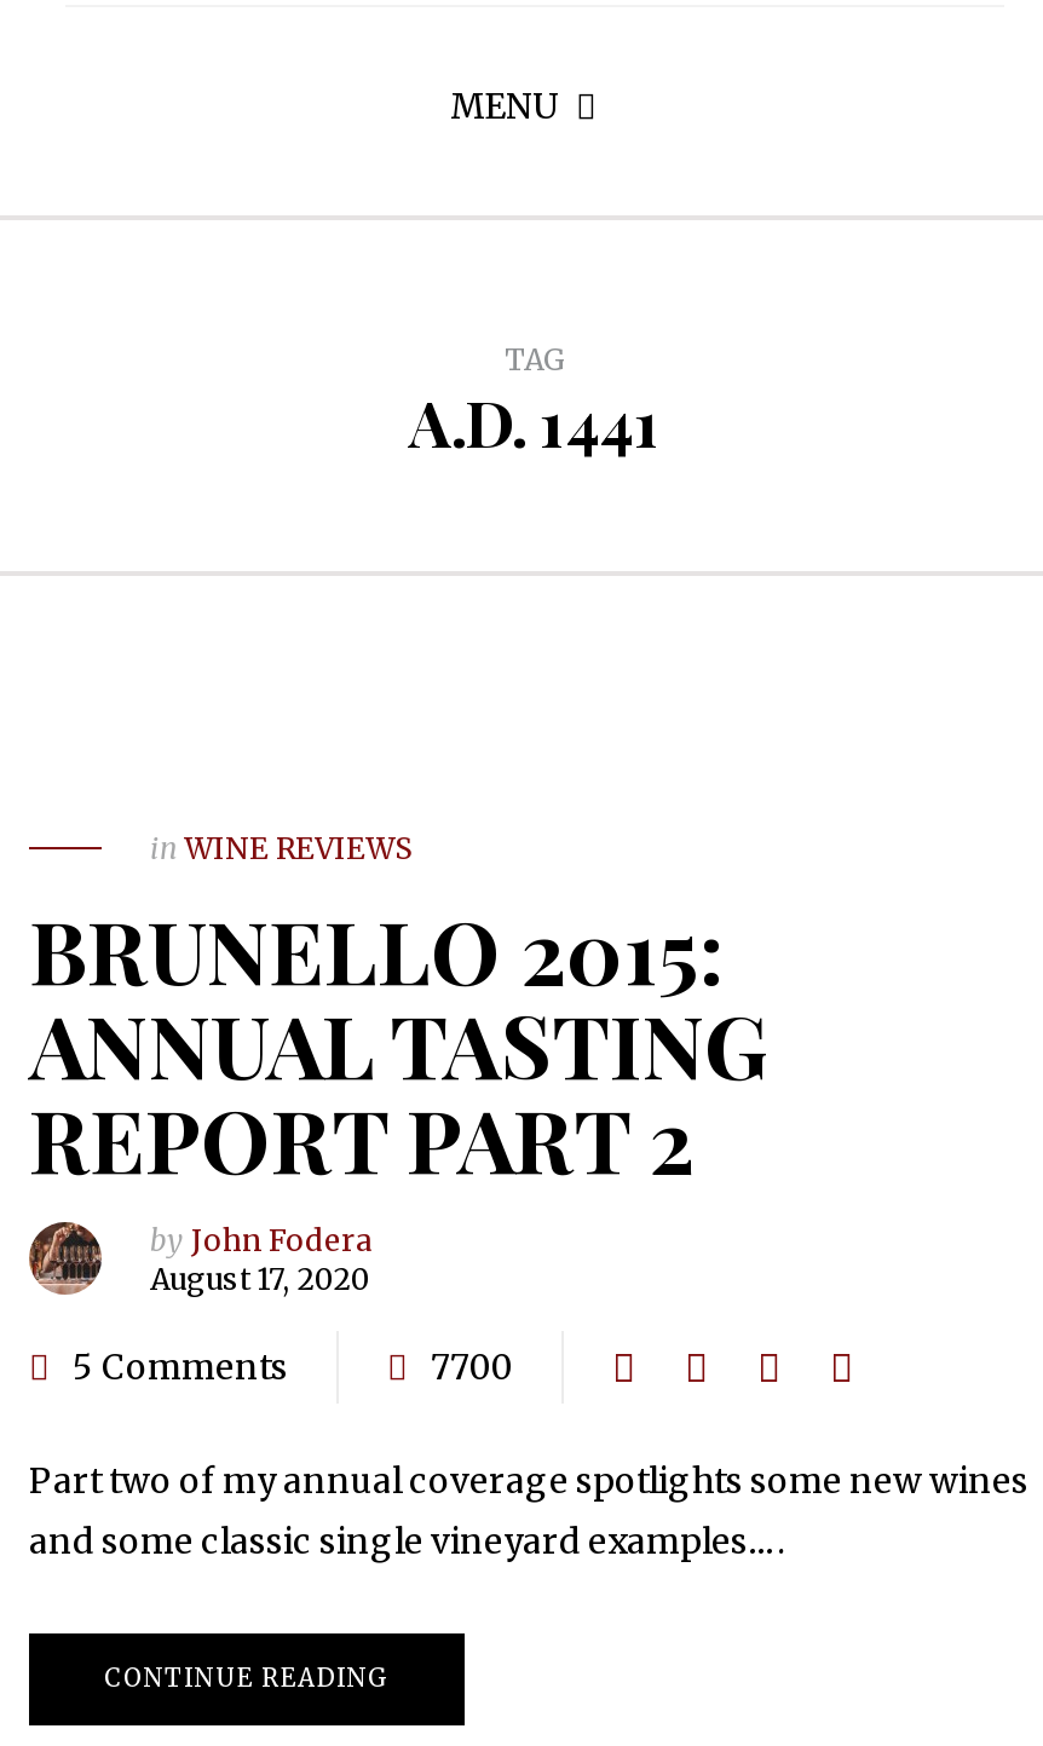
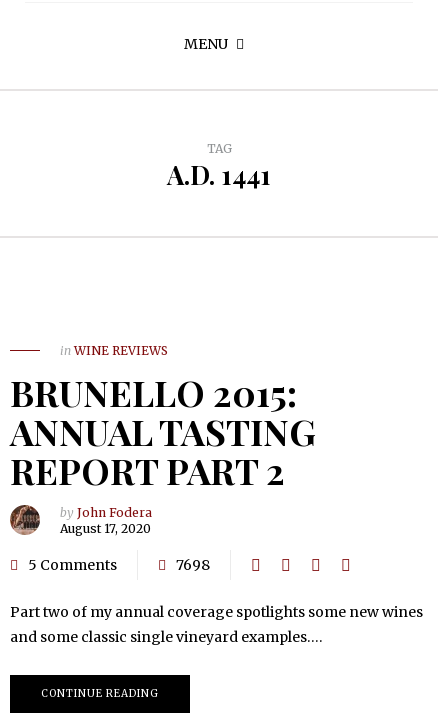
- 7700
+ 7698
